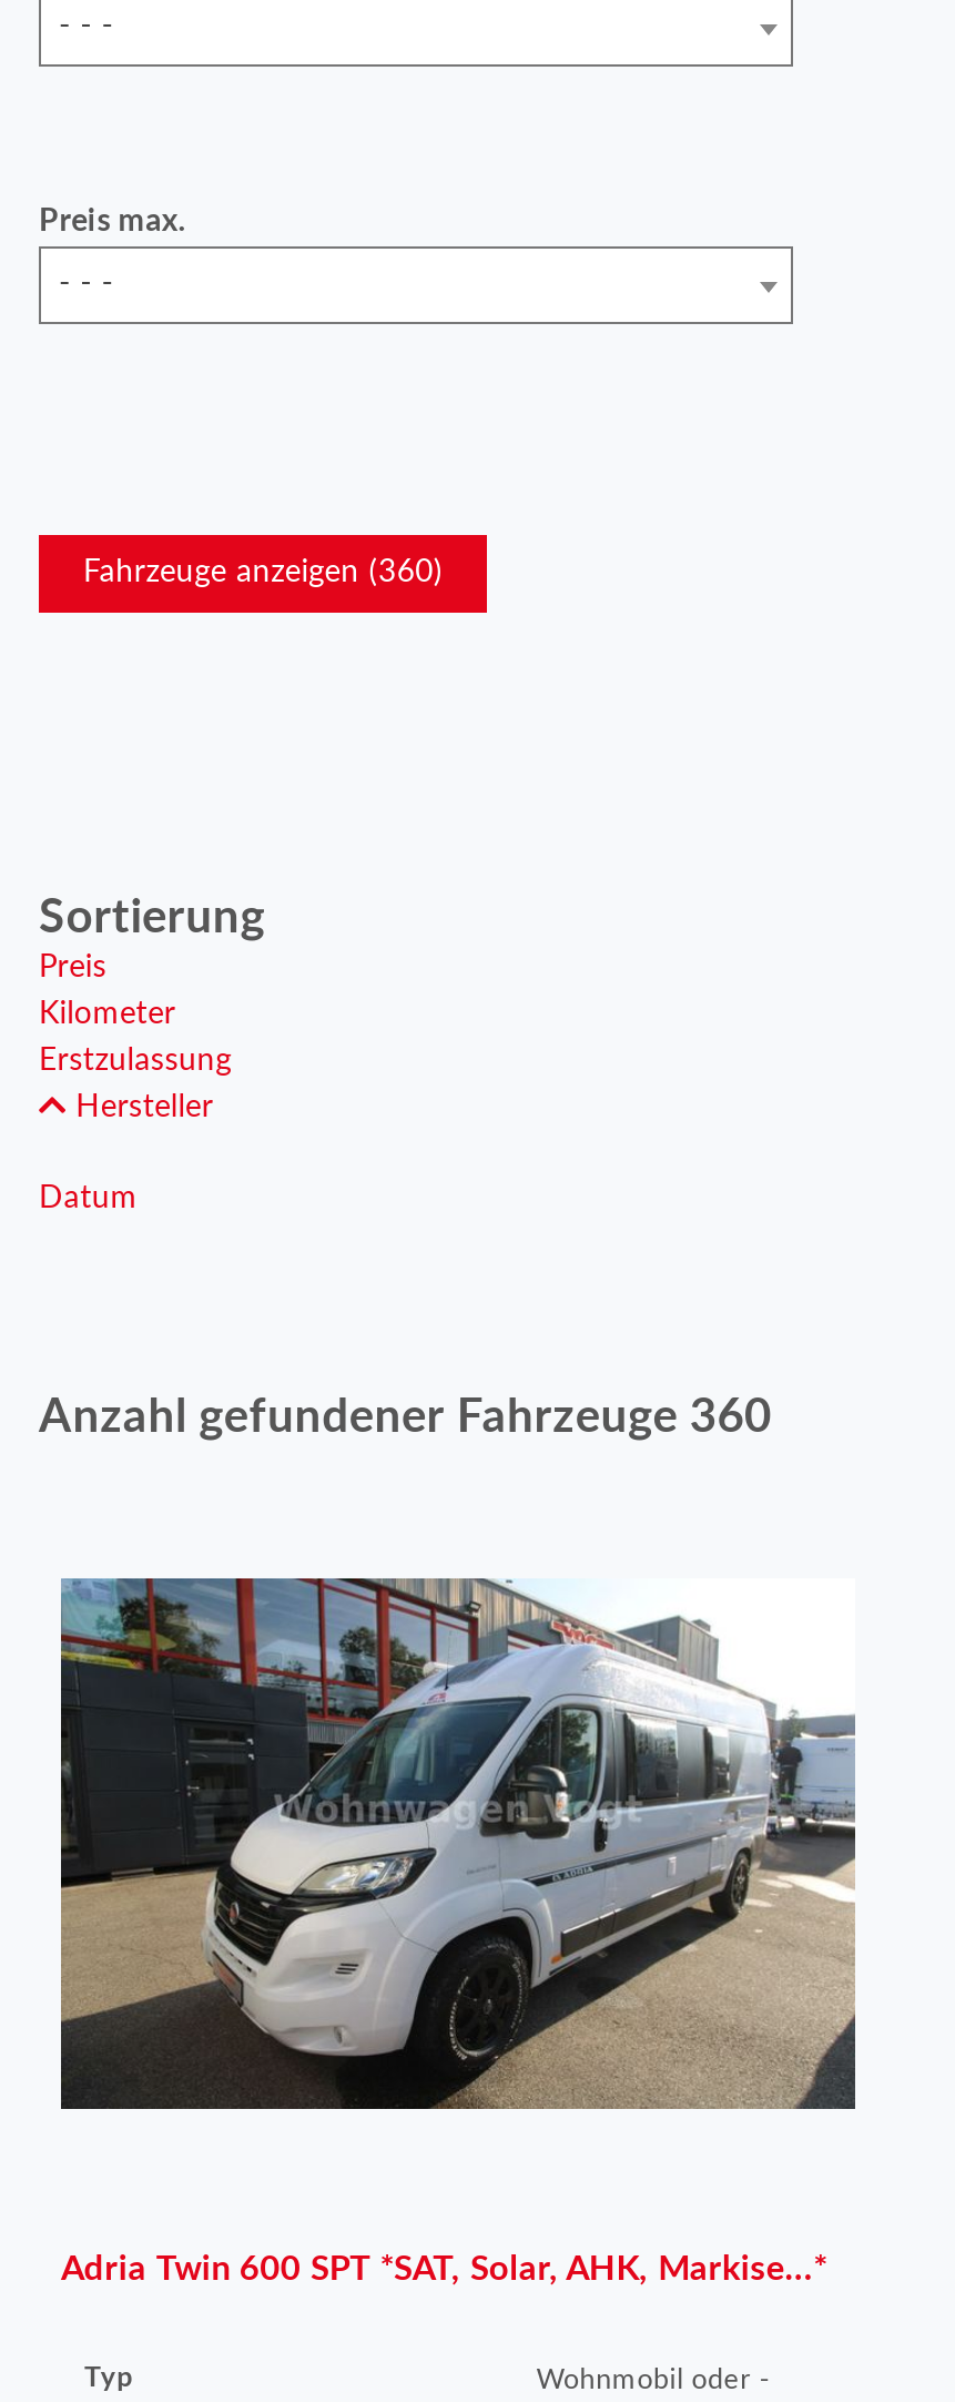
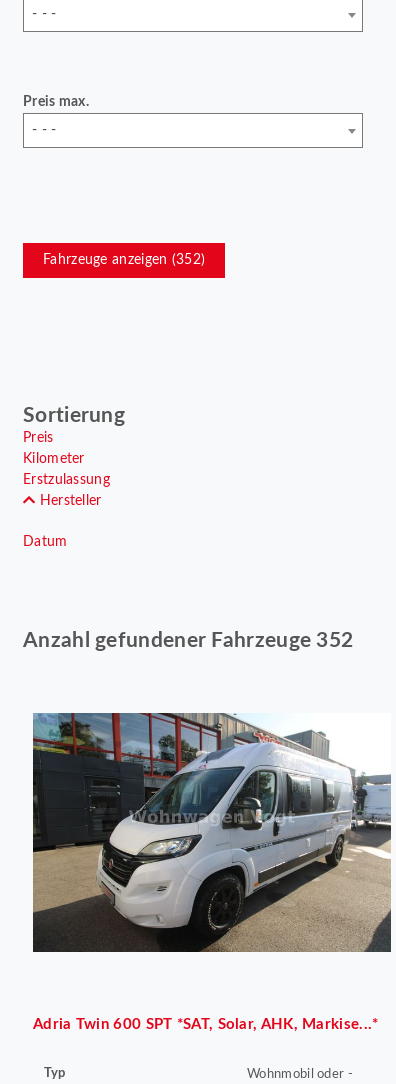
- Fahrzeuge anzeigen (360)
+ Fahrzeuge anzeigen (352)

- Anzahl gefundener Fahrzeuge 360
+ Anzahl gefundener Fahrzeuge 352
